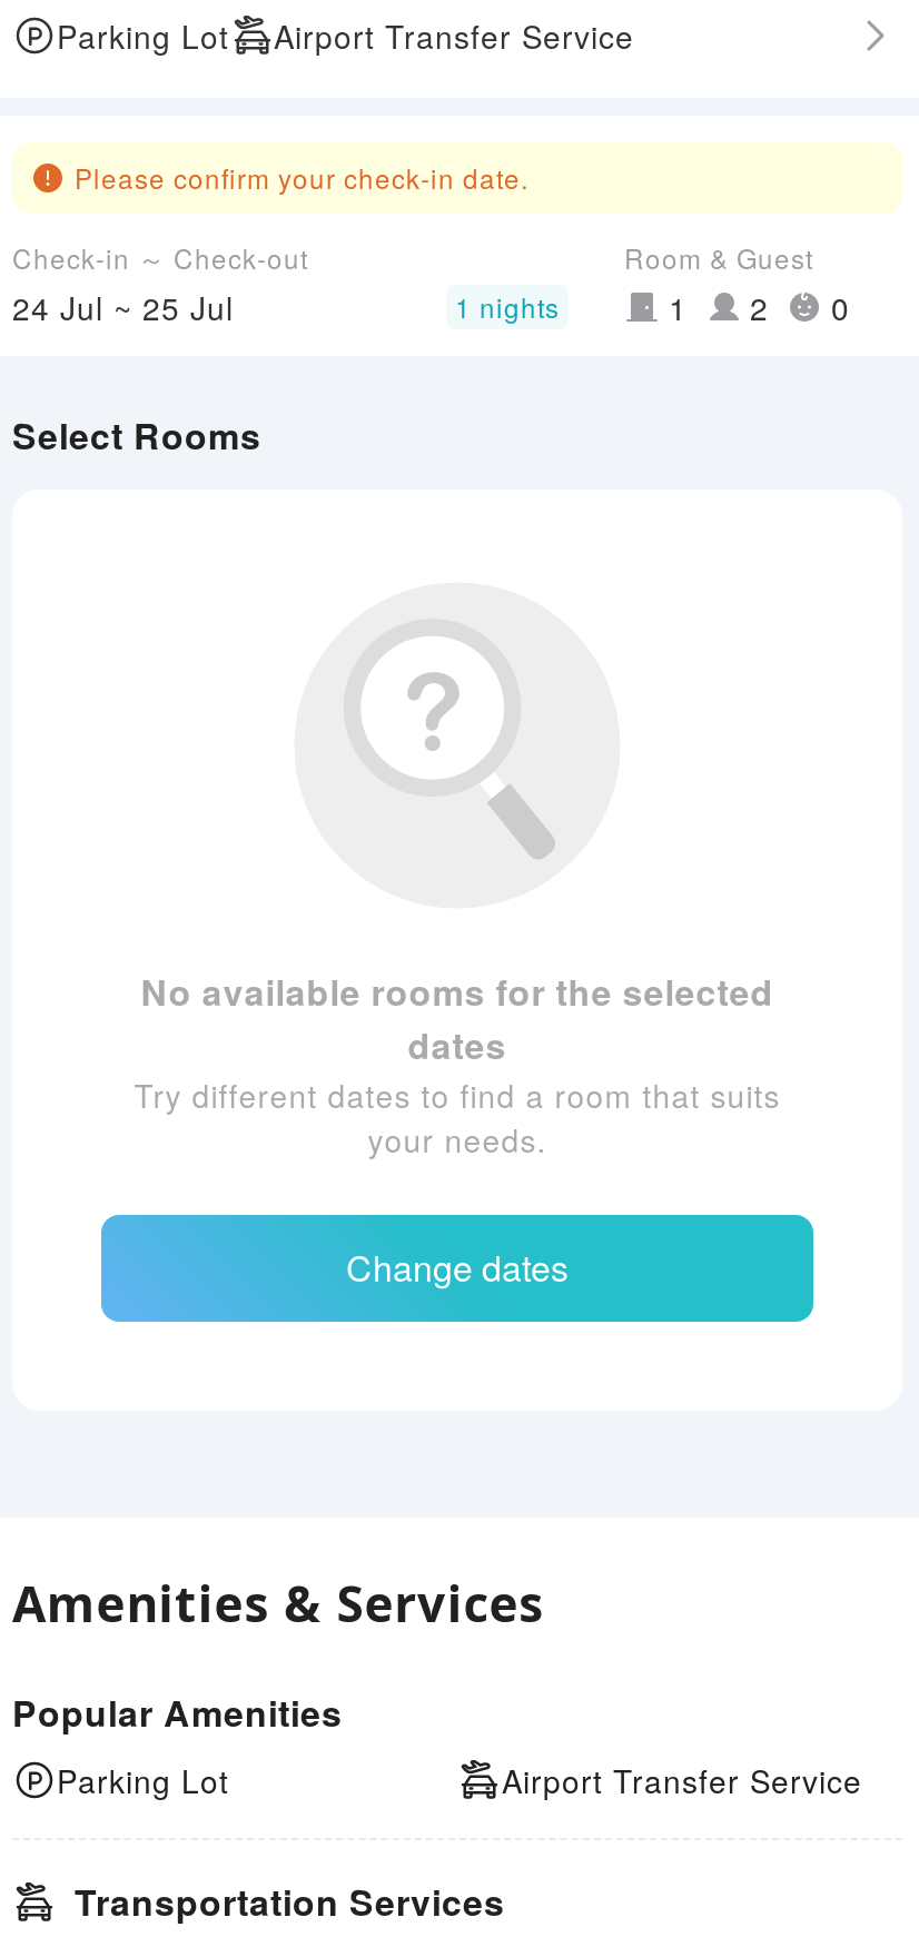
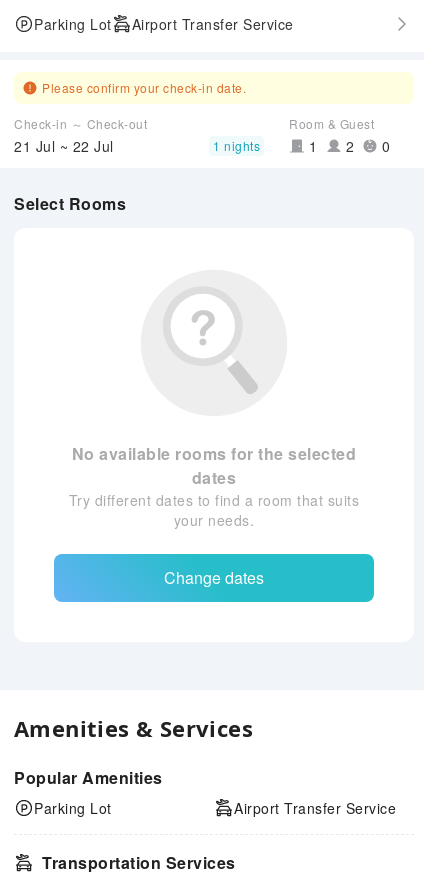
- 24 Jul ~ 25 Jul
+ 21 Jul ~ 22 Jul
